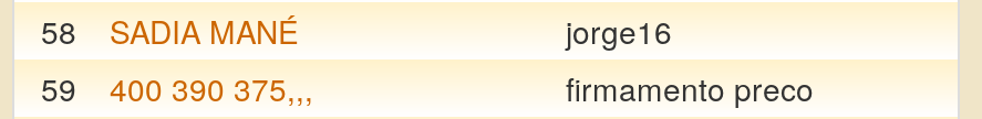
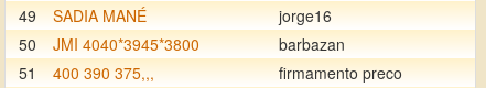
- 58 SADIA MANÉ
+ 49 SADIA MANÉ

- 59
+ 50
+ JMI 4040*3945*3800
+ barbazan
+ 51
